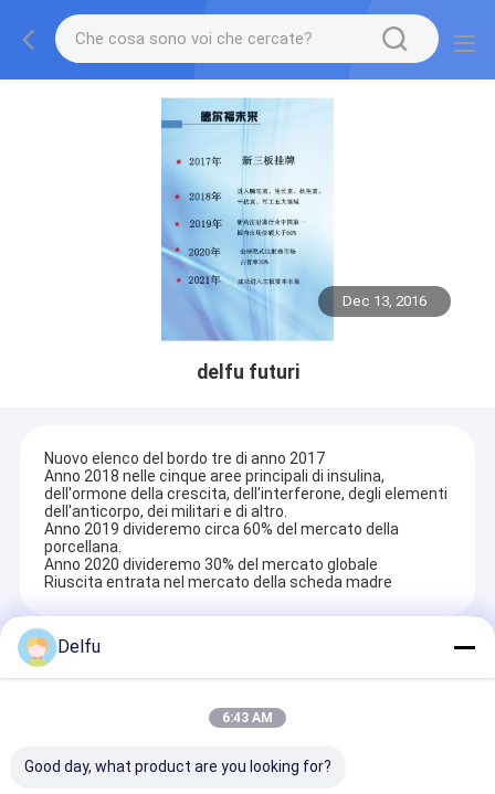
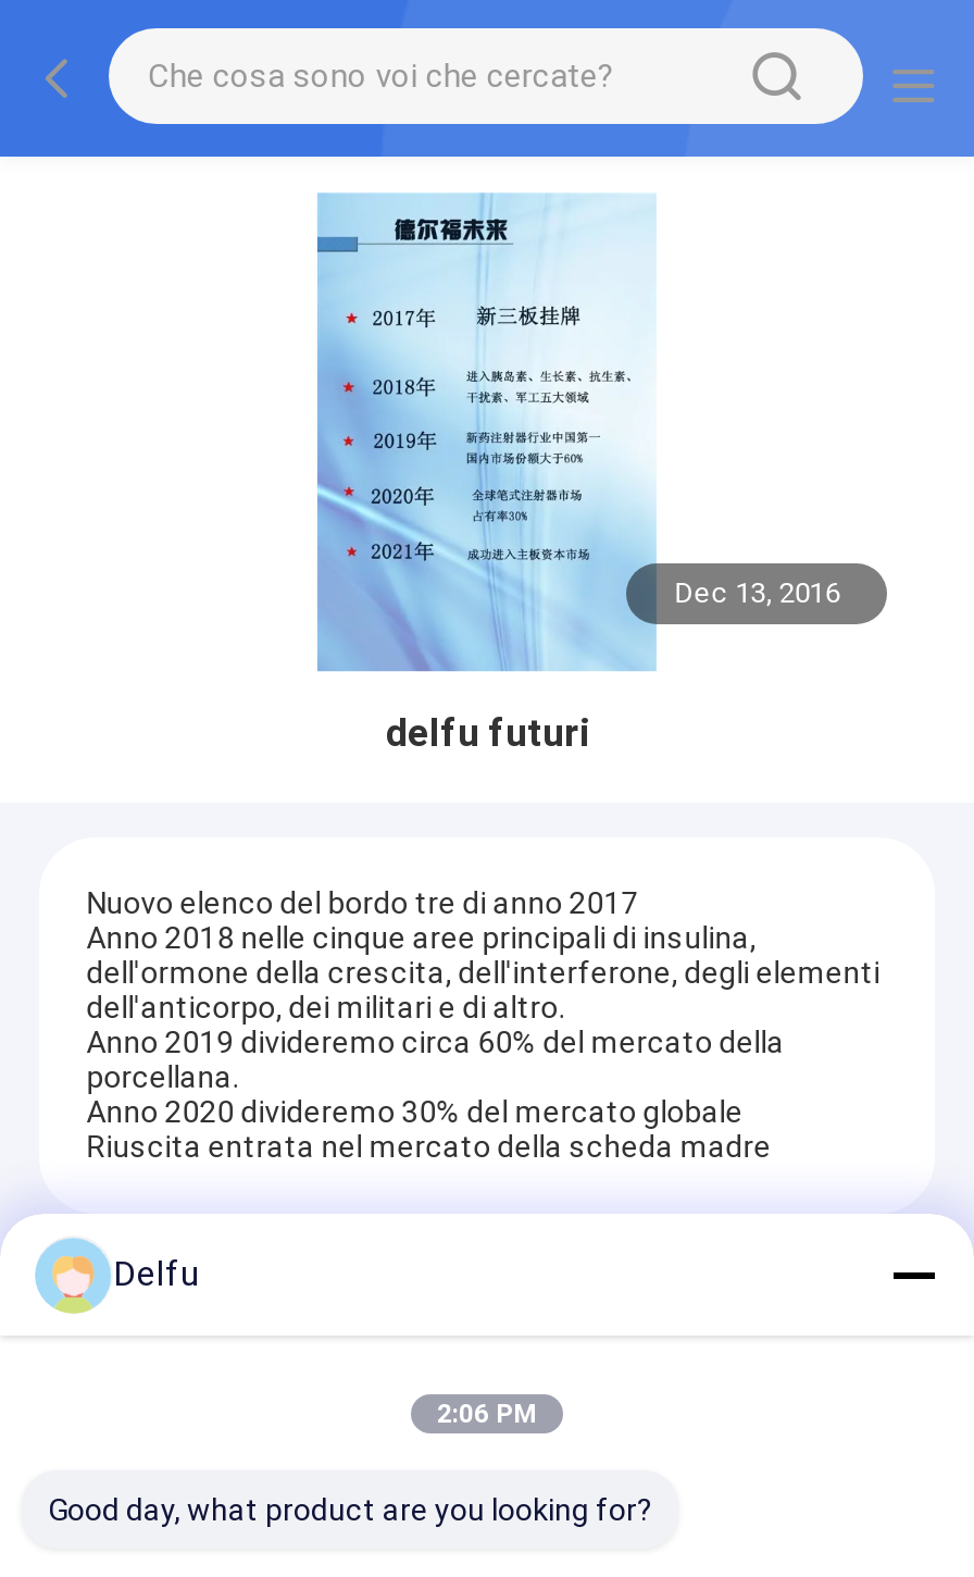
- 6:43 AM
+ 2:06 PM
